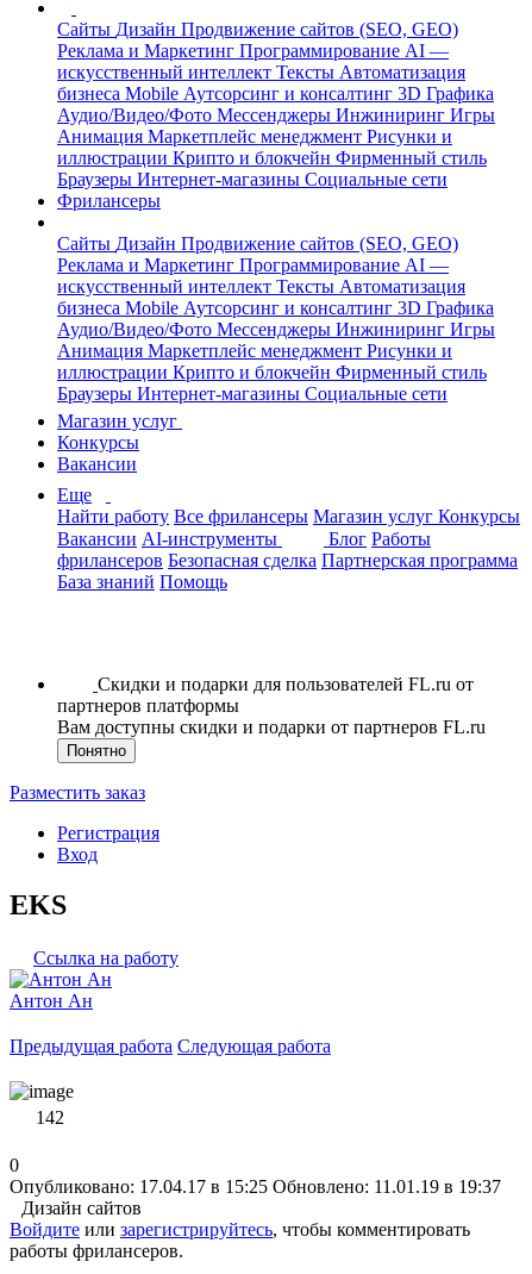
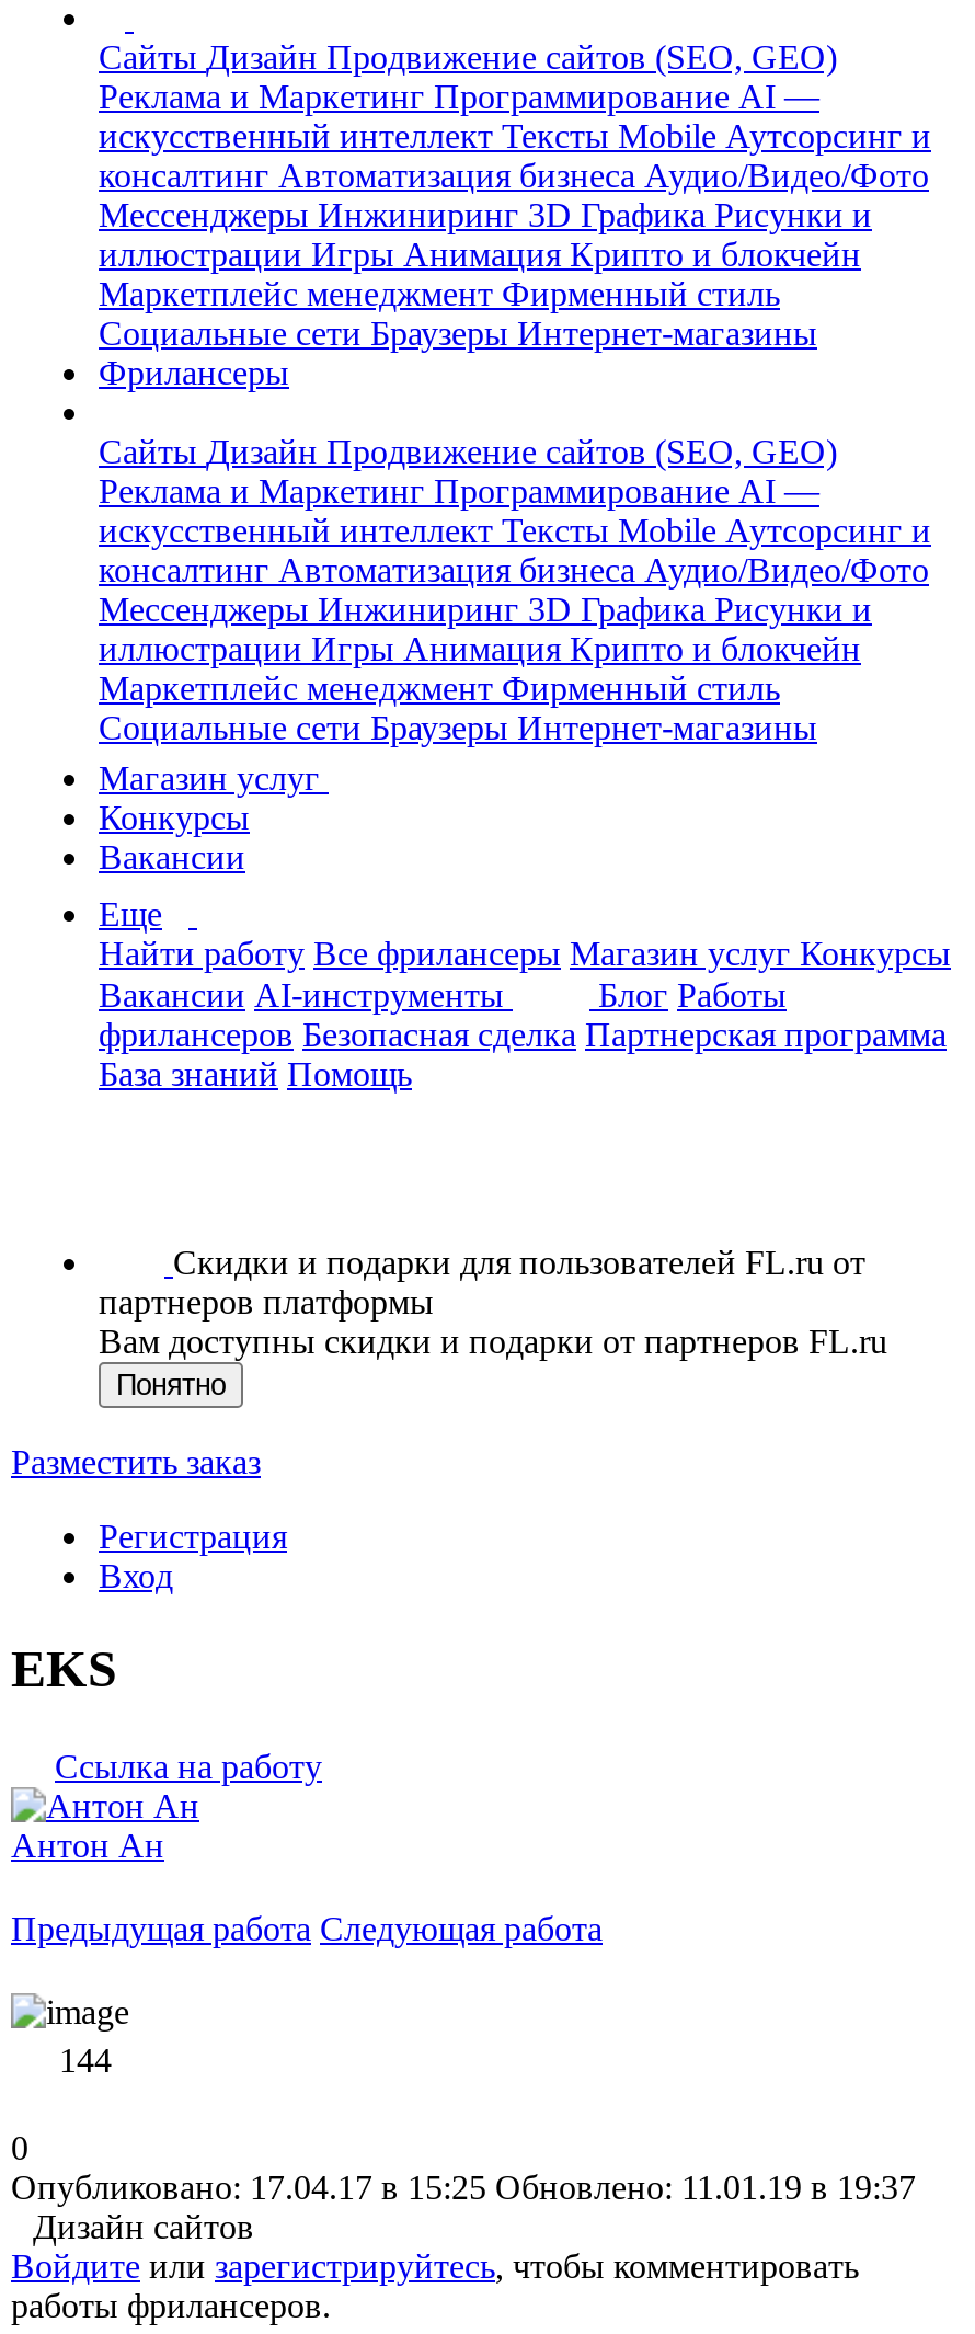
- искусственный интеллект Тексты Автоматизация
- бизнеса Mobile Аутсорсинг и консалтинг 3D Графика
- Аудио/Видео/Фото Мессенджеры Инжиниринг Игры
- Анимация Маркетплейс менеджмент Рисунки и
- иллюстрации Крипто и блокчейн Фирменный стиль
- Браузеры Интернет-магазины Социальные сети
+ искусственный интеллект ТекстыMobile Аутсорсинг и
+ консалтинг Автоматизация бизнеса Аудио/Видео/Фото
+ Мессенджеры Инжиниринг 3D Графика Рисунки и
+ иллюстрации Игры Анимация Крипто и блокчейн
+ Маркетплейс менеджмент Фирменный стиль
+ Социальные сети Браузеры Интернет-магазины

- искусственный интеллект Тексты Автоматизация
- бизнеса Mobile Аутсорсинг и консалтинг 3D Графика
- Аудио/Видео/Фото Мессенджеры Инжиниринг Игры
- Анимация Маркетплейс менеджмент Рисунки и
- иллюстрации Крипто и блокчейн Фирменный стиль
- Браузеры Интернет-магазины Социальные сети
+ искусственный интеллект ТекстыMobile Аутсорсинг и
+ консалтинг Автоматизация бизнеса Аудио/Видео/Фото
+ Мессенджеры Инжиниринг 3D Графика Рисунки и
+ иллюстрации Игры Анимация Крипто и блокчейн
+ Маркетплейс менеджмент Фирменный стиль
+ Социальные сети Браузеры Интернет-магазины

- 142
+ 144
